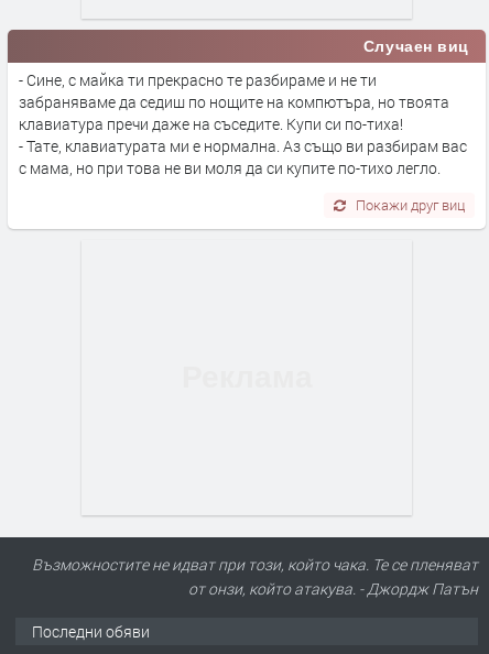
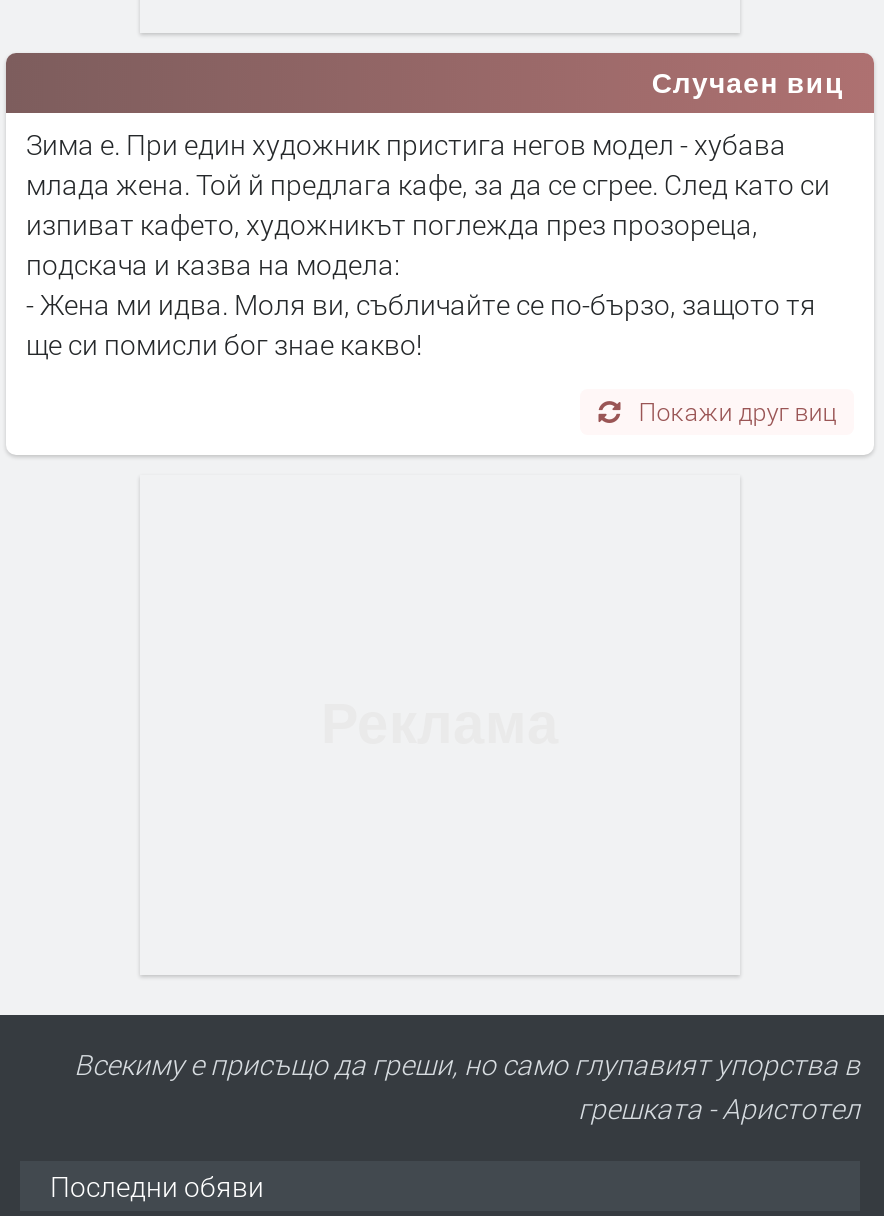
- - Сине, с майка ти прекрасно те разбираме и не ти
- забраняваме да седиш по нощите на компютъра, но твоята
- клавиатура пречи даже на съседите. Купи си по-тиха!
- - Тате, клавиатурата ми е нормална. Аз също ви разбирам вас
- с мама, но при това не ви моля да си купите по-тихо легло.
+ Зима е. При един художник пристига негов модел - хубава
+ млада жена. Той й предлага кафе, за да се сгрее. След като си
+ изпиват кафето, художникът поглежда през прозореца,
+ подскача и казва на модела:
+ - Жена ми идва. Моля ви, събличайте се по-бързо, защото тя
+ ще си помисли бог знае какво!

- Възможностите не идват при този, който чака. Те се пленяват
- от онзи, който атакува. - Джордж Патън
+ Всекиму е присъщо да греши, но само глупавият упорства в
+ грешката - Аристотел
